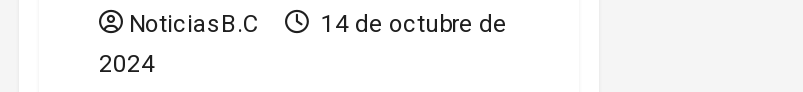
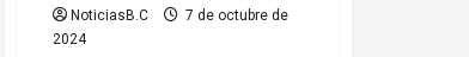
- NoticiasB.C 14 de octubre de
+ NoticiasB.C 7 de octubre de
